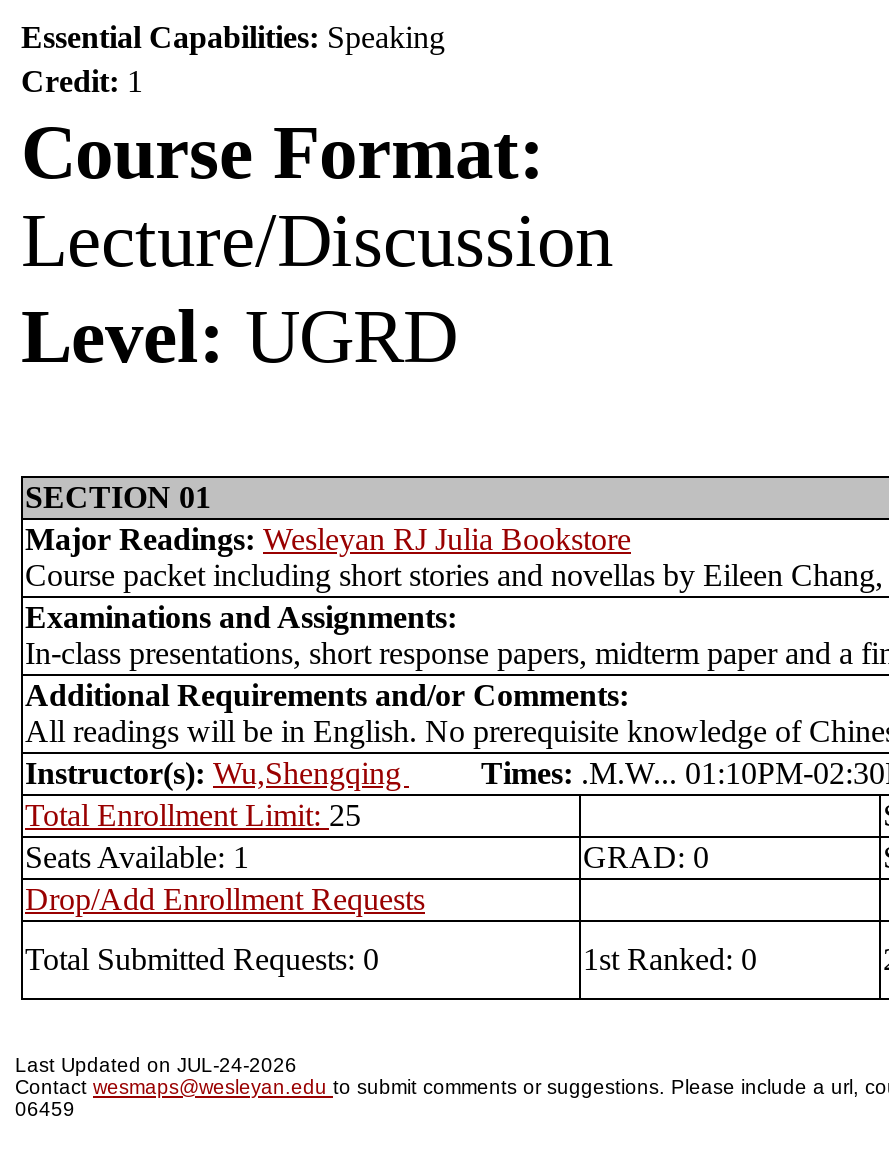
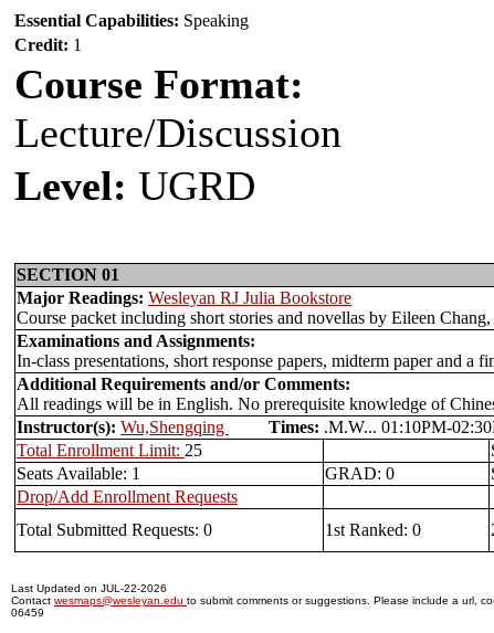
- Last Updated on JUL-24-2026
+ Last Updated on JUL-22-2026
